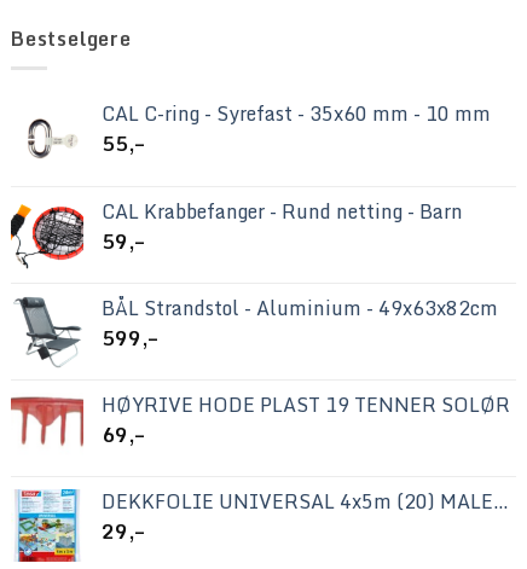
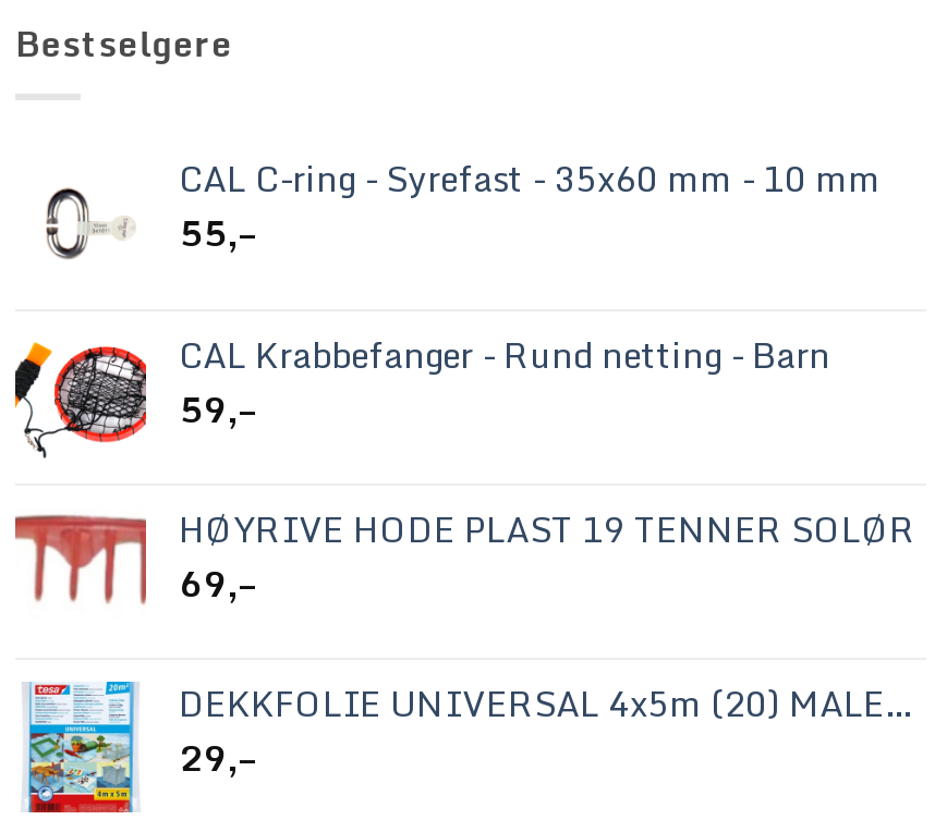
- [image]
- BÅL Strandstol - Aluminium - 49x63x82cm
- 599,–
